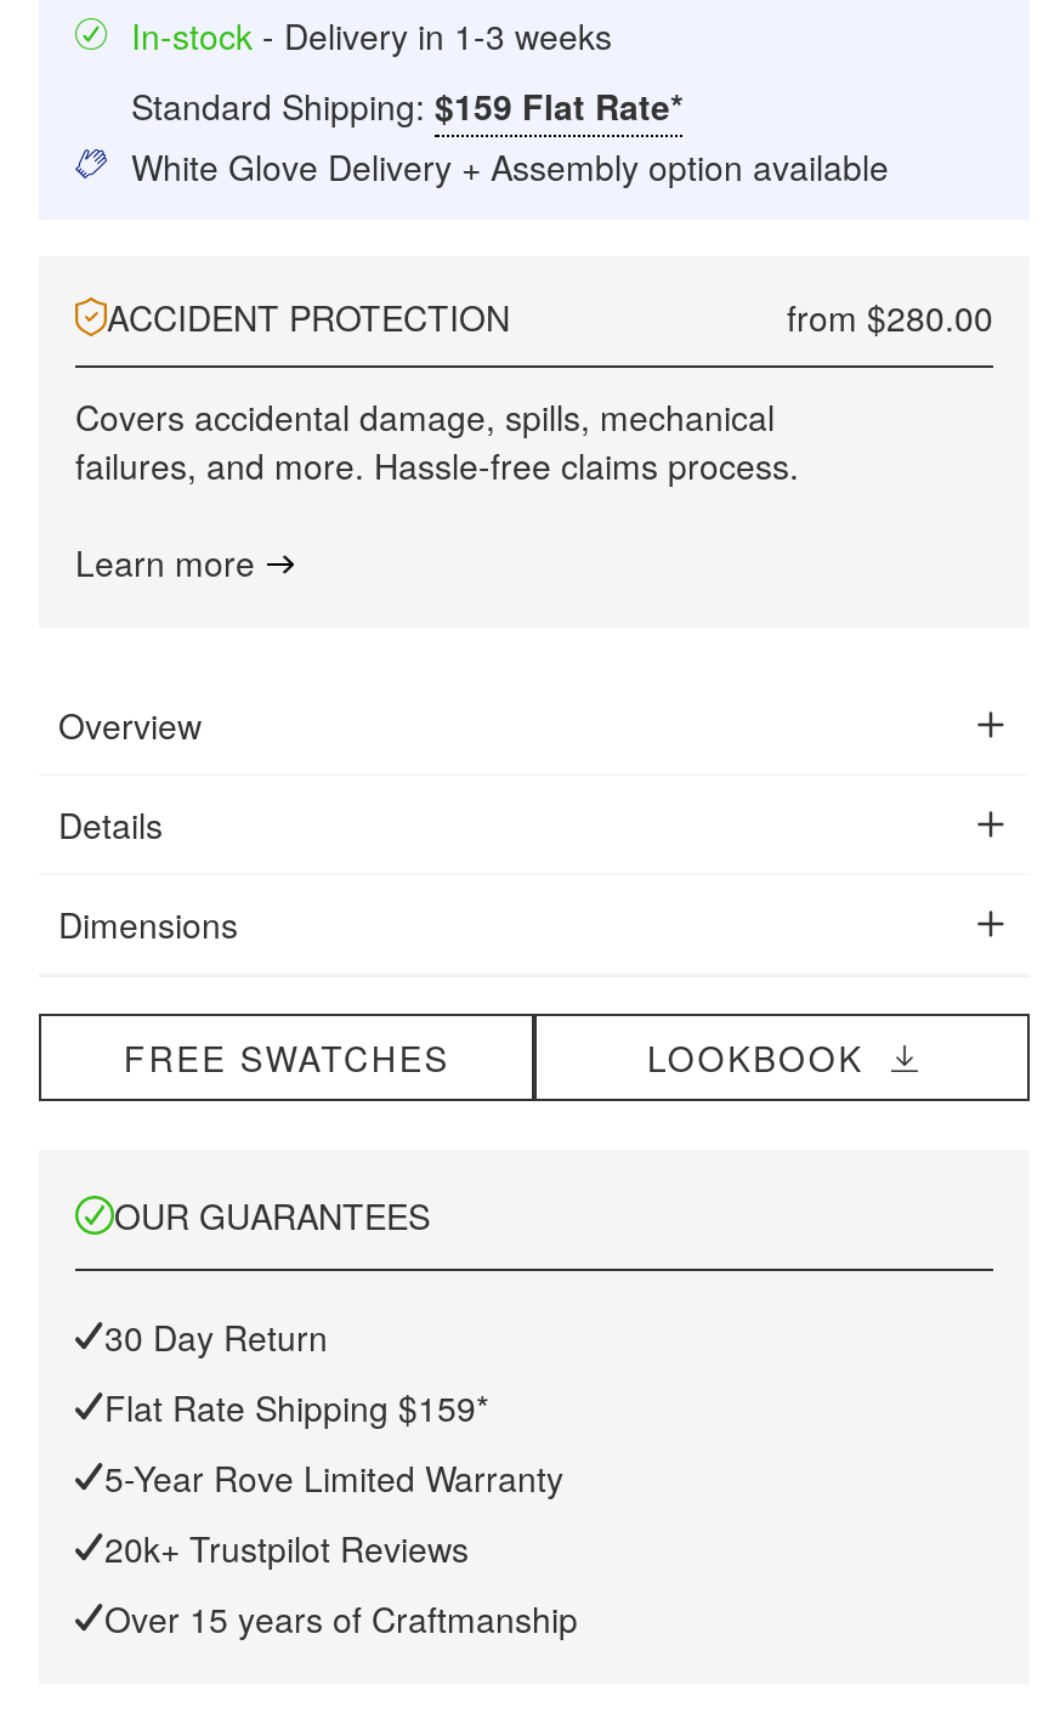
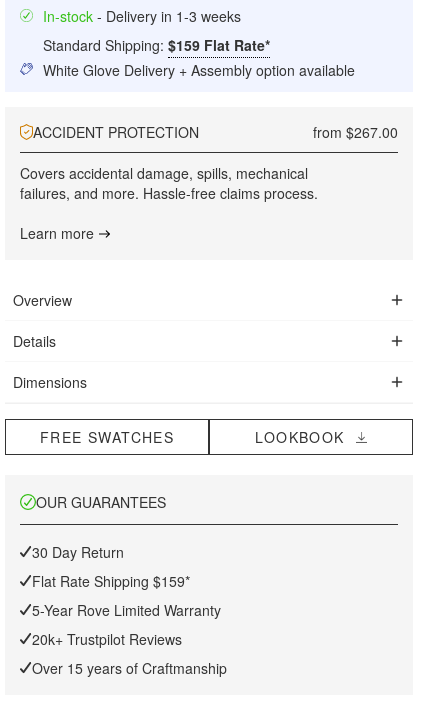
- from $280.00
+ from $267.00
